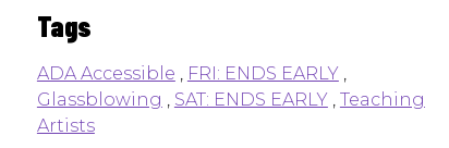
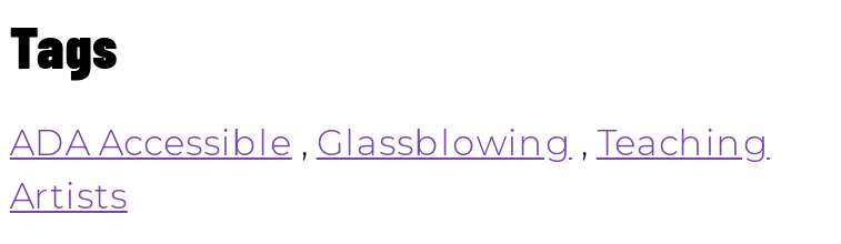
- ADA Accessible, FRI: ENDS EARLY,
- Glassblowing, SAT: ENDS EARLY, Teaching
+ ADA Accessible, Glassblowing, Teaching
